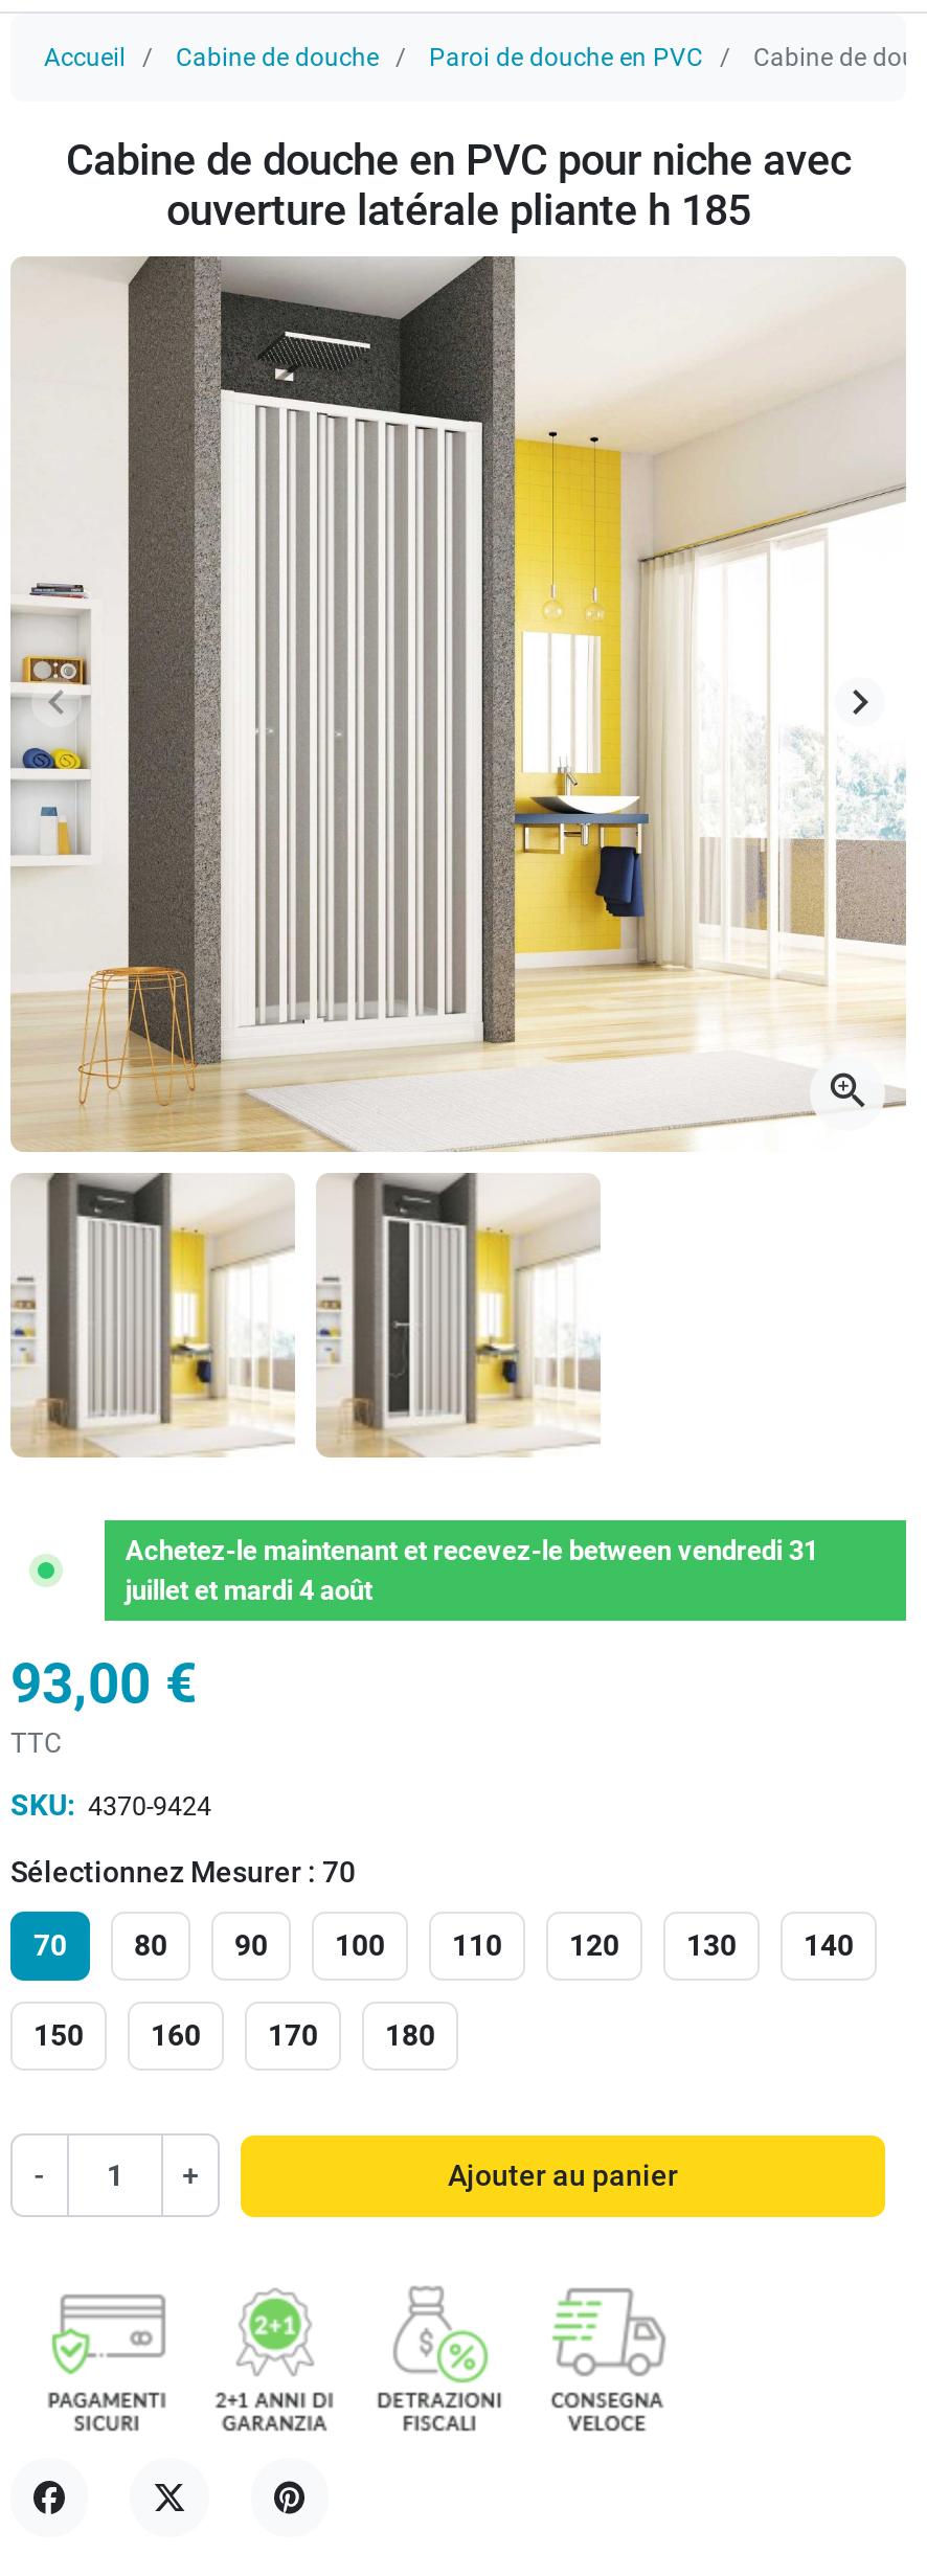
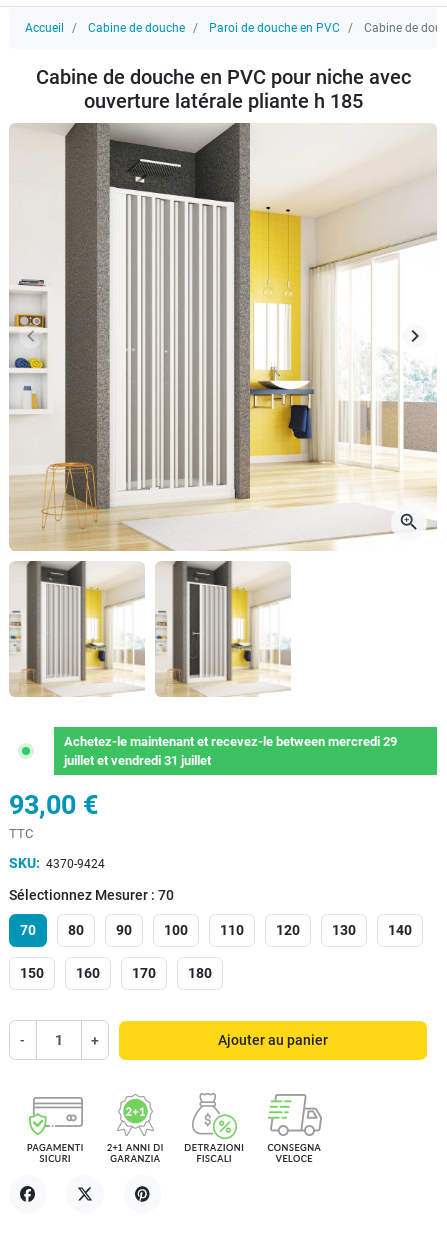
- Achetez-le maintenant et recevez-le between vendredi 31
+ Achetez-le maintenant et recevez-le between mercredi 29

- juillet et mardi 4 août
+ juillet et vendredi 31 juillet
